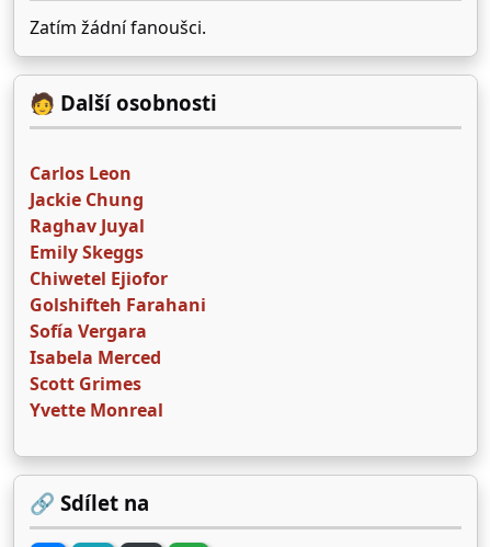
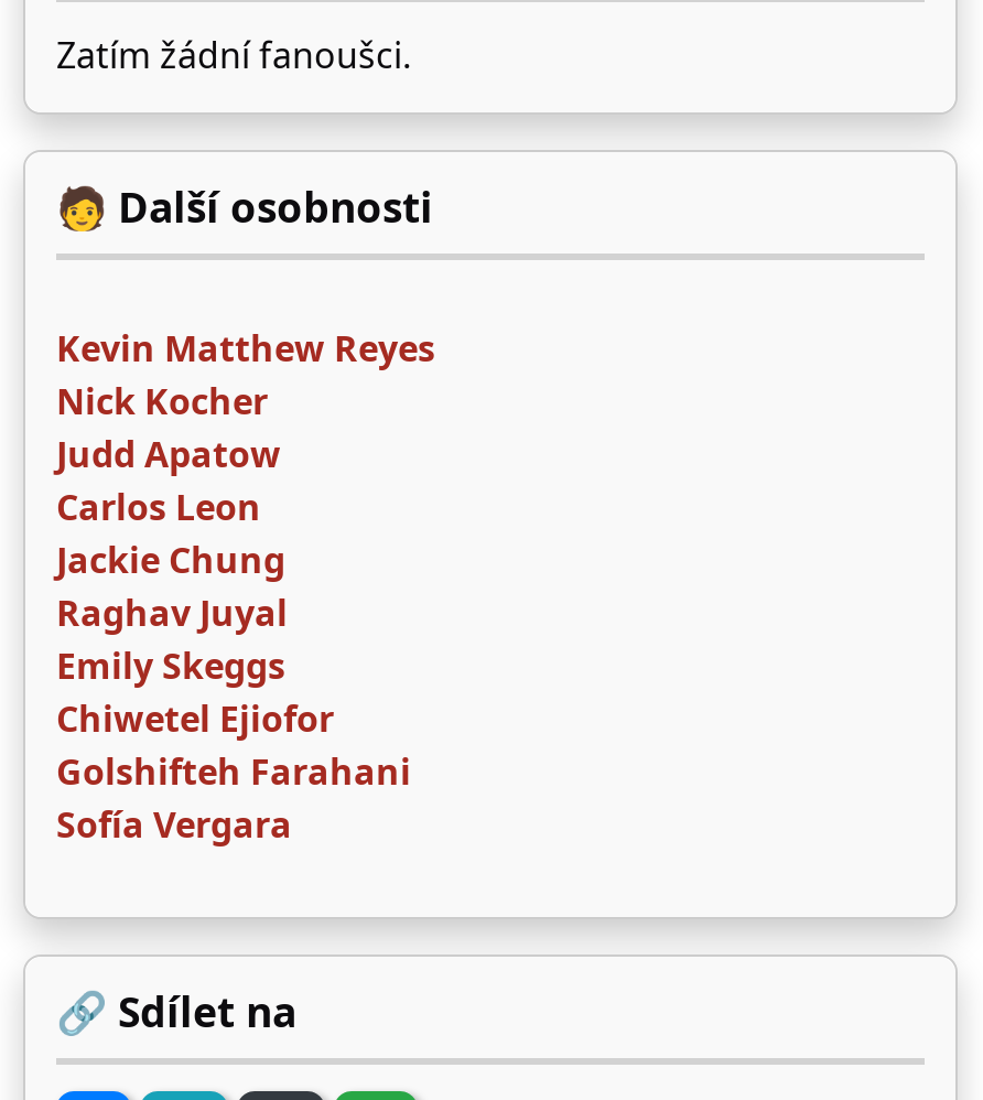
+ Kevin Matthew Reyes
+ Nick Kocher
+ Judd Apatow

moved down: Carlos Leon | Jackie Chung | Raghav Juyal | Emily Skeggs | Chiwetel Ejiofor | Golshifteh Farahani | Sofía Vergara

- Isabela Merced
- Scott Grimes
- Yvette Monreal
